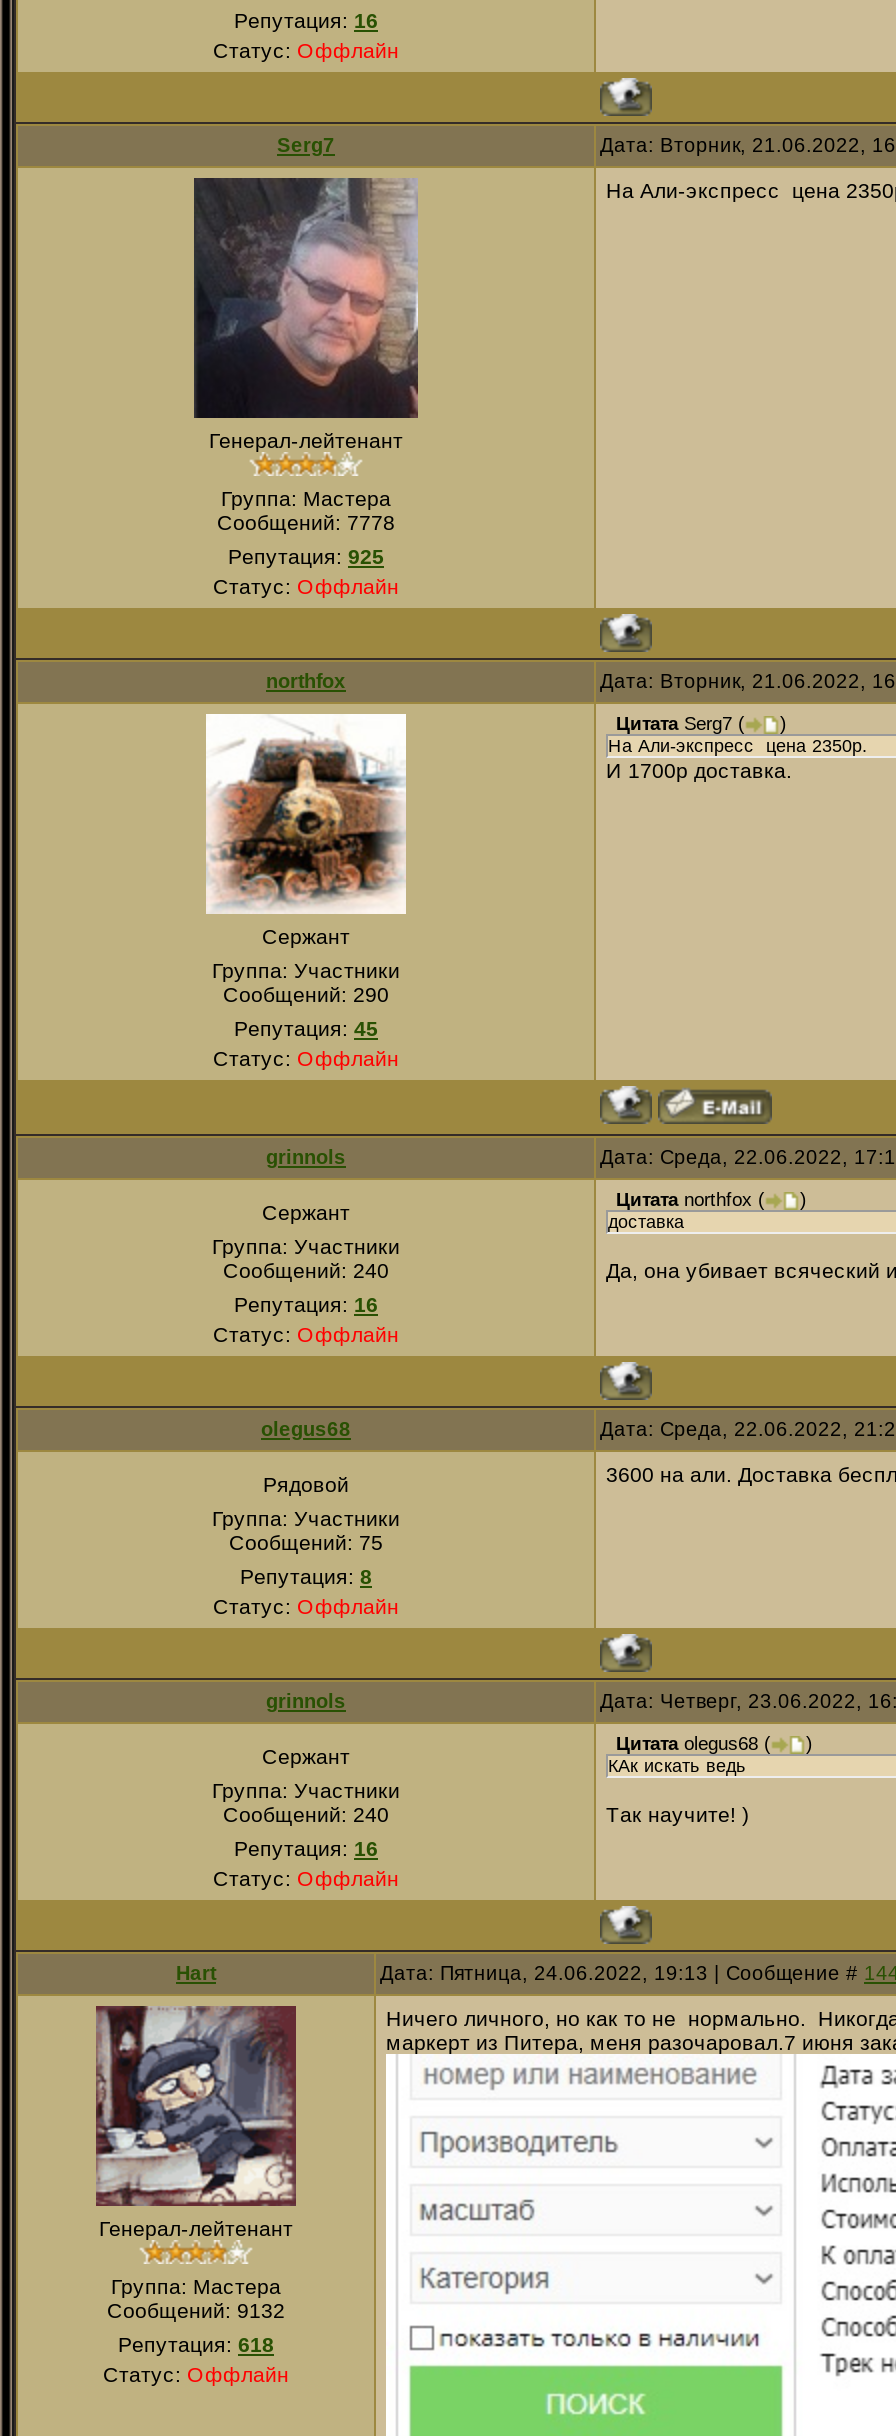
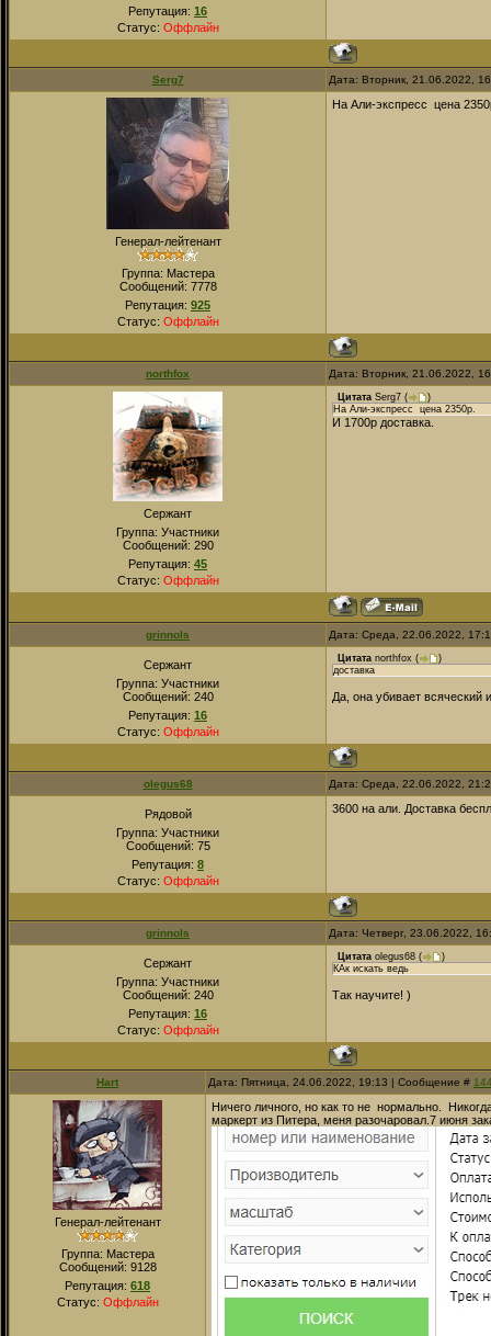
- Сообщений: 9132
+ Сообщений: 9128
